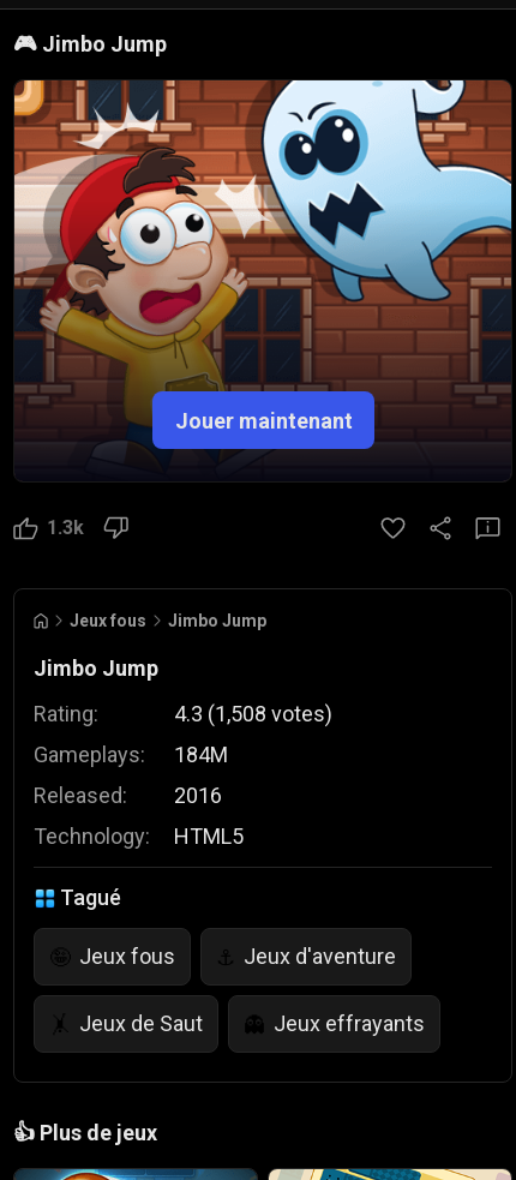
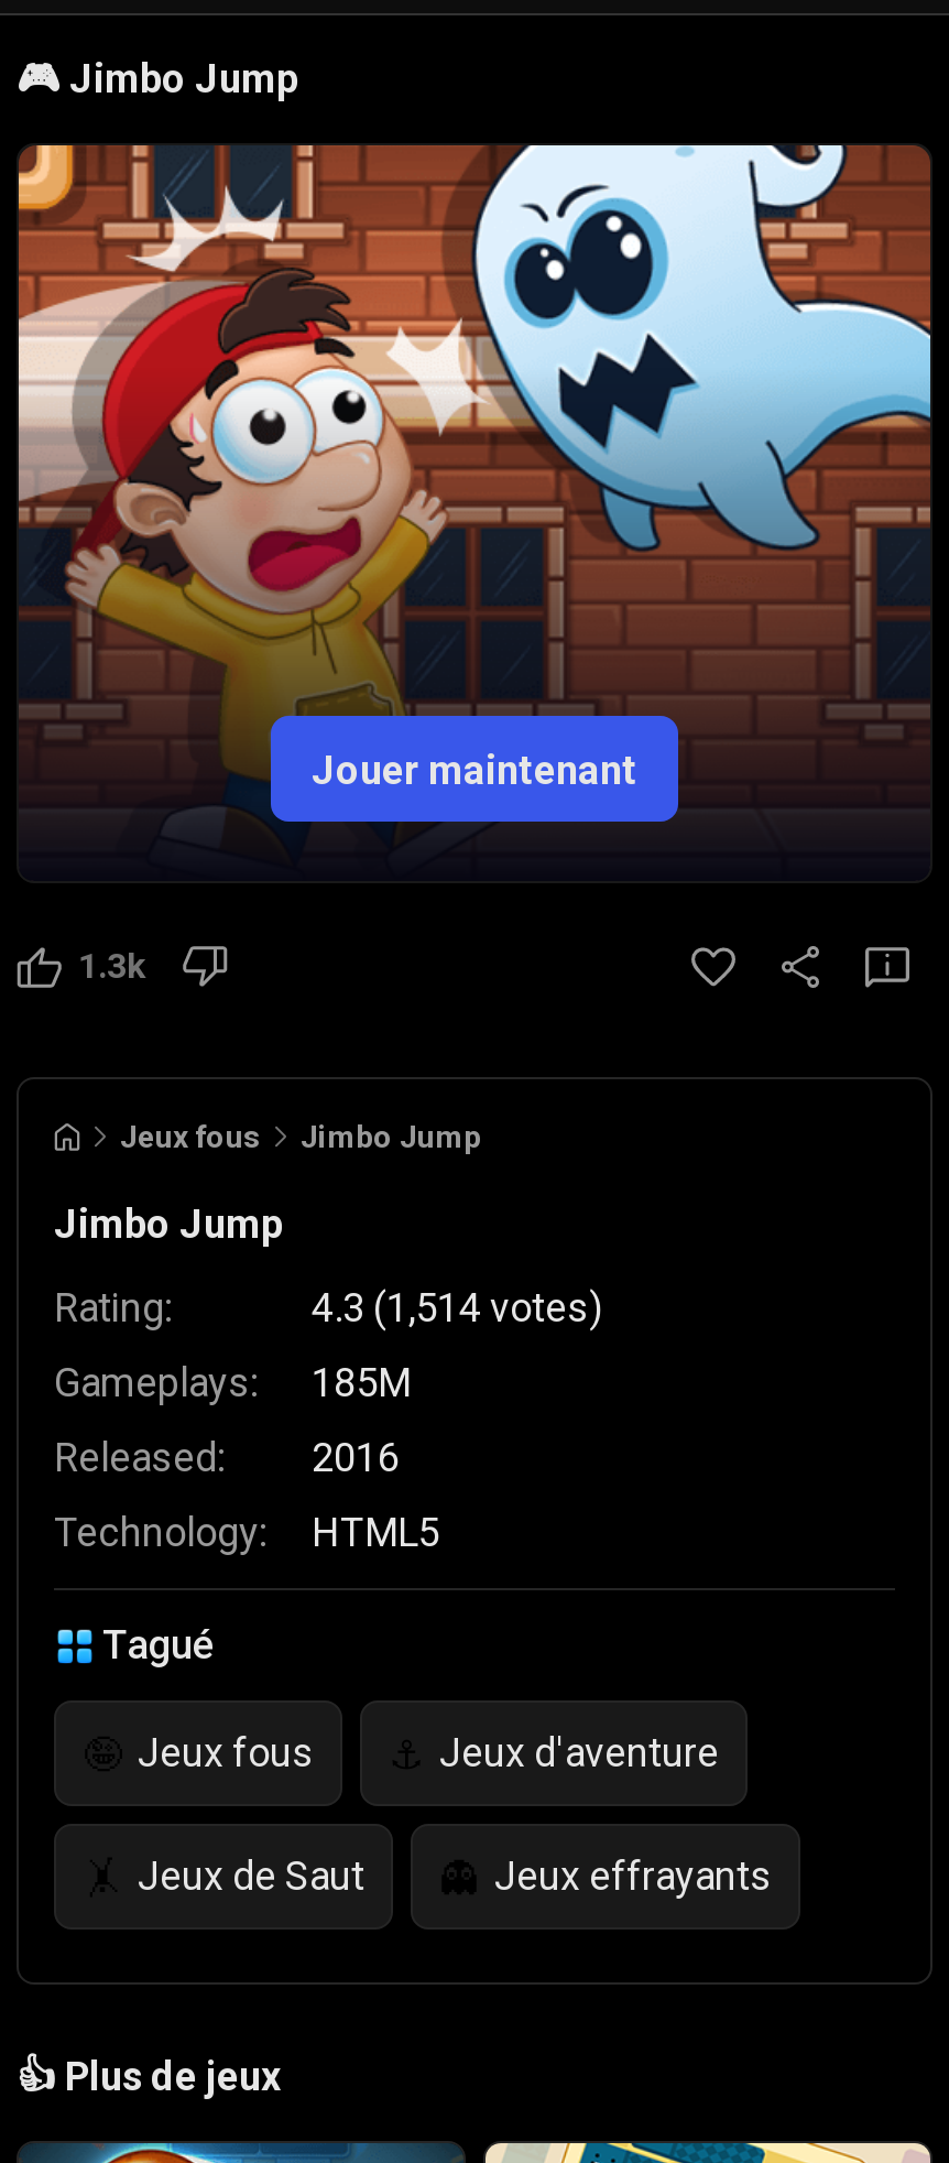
- 4.3 (1,508 votes)
+ 4.3 (1,514 votes)

- Gameplays: 184M
+ Gameplays: 185M
